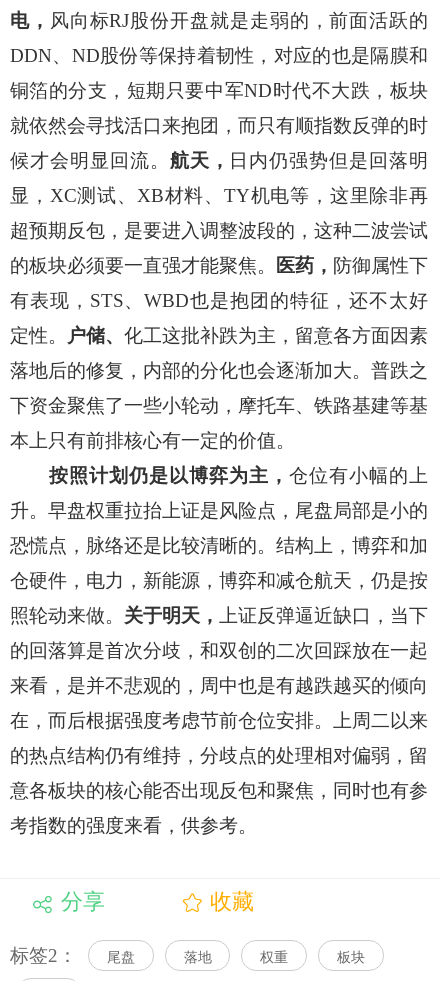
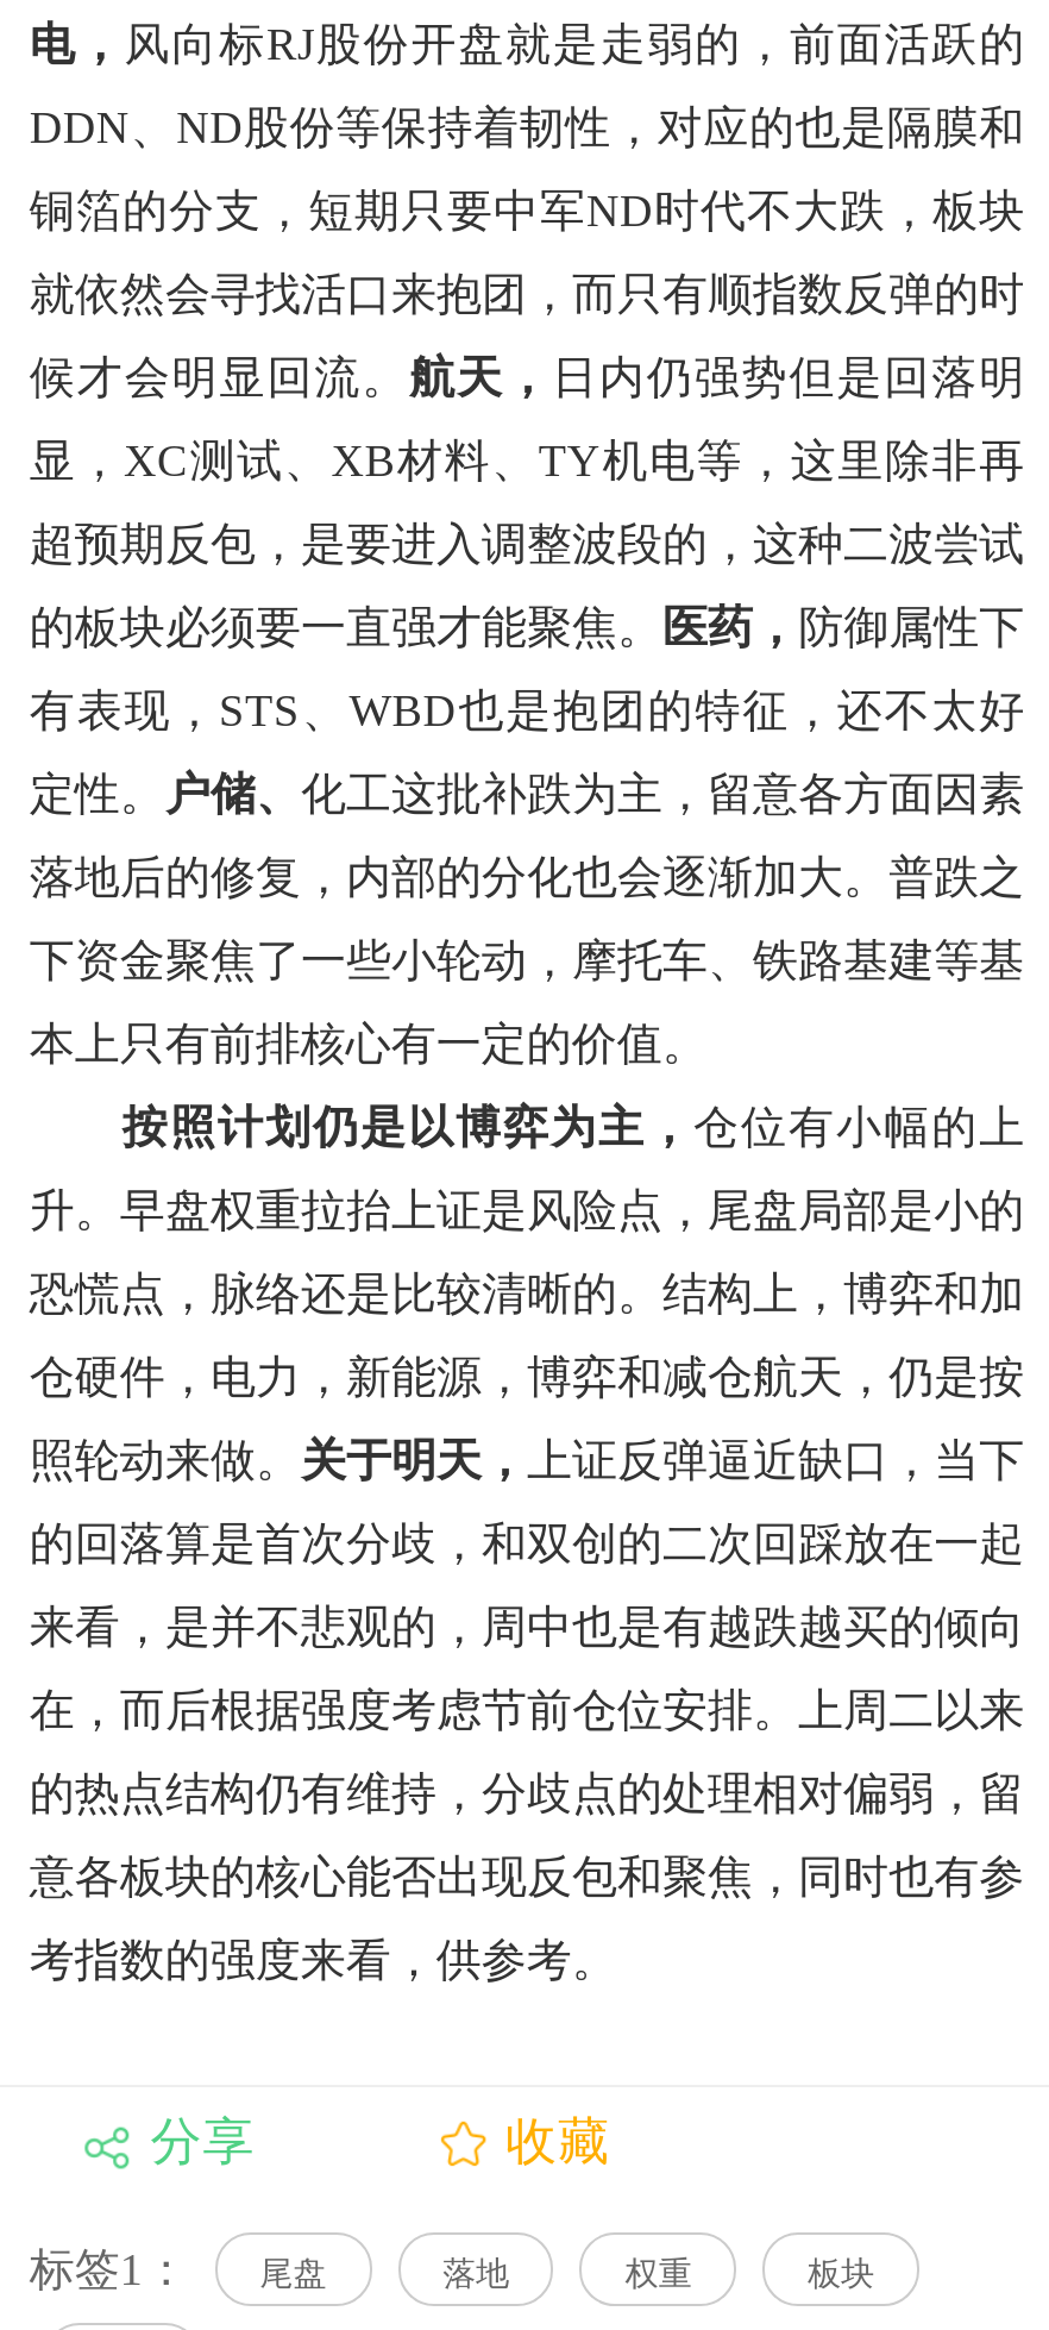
- 标签2： 尾盘
+ 标签1： 尾盘
